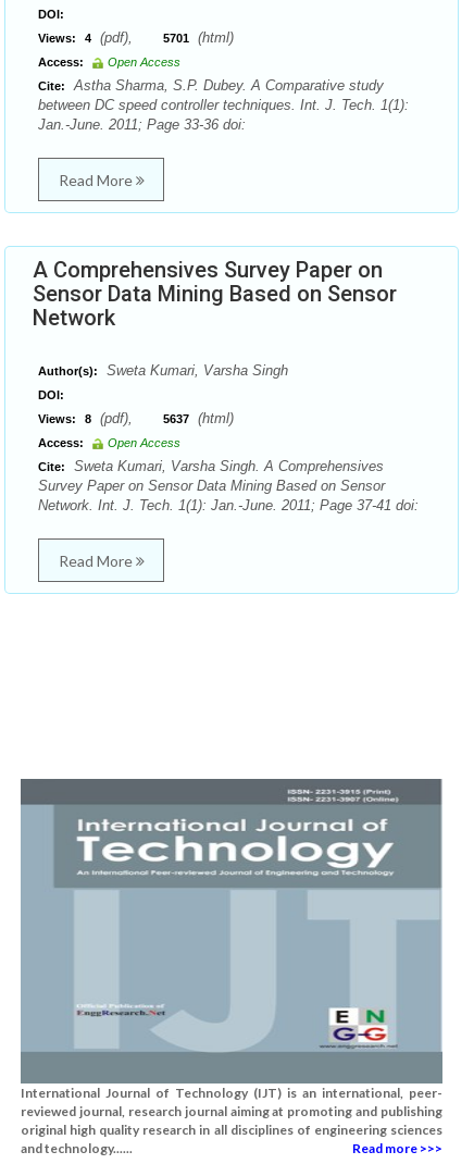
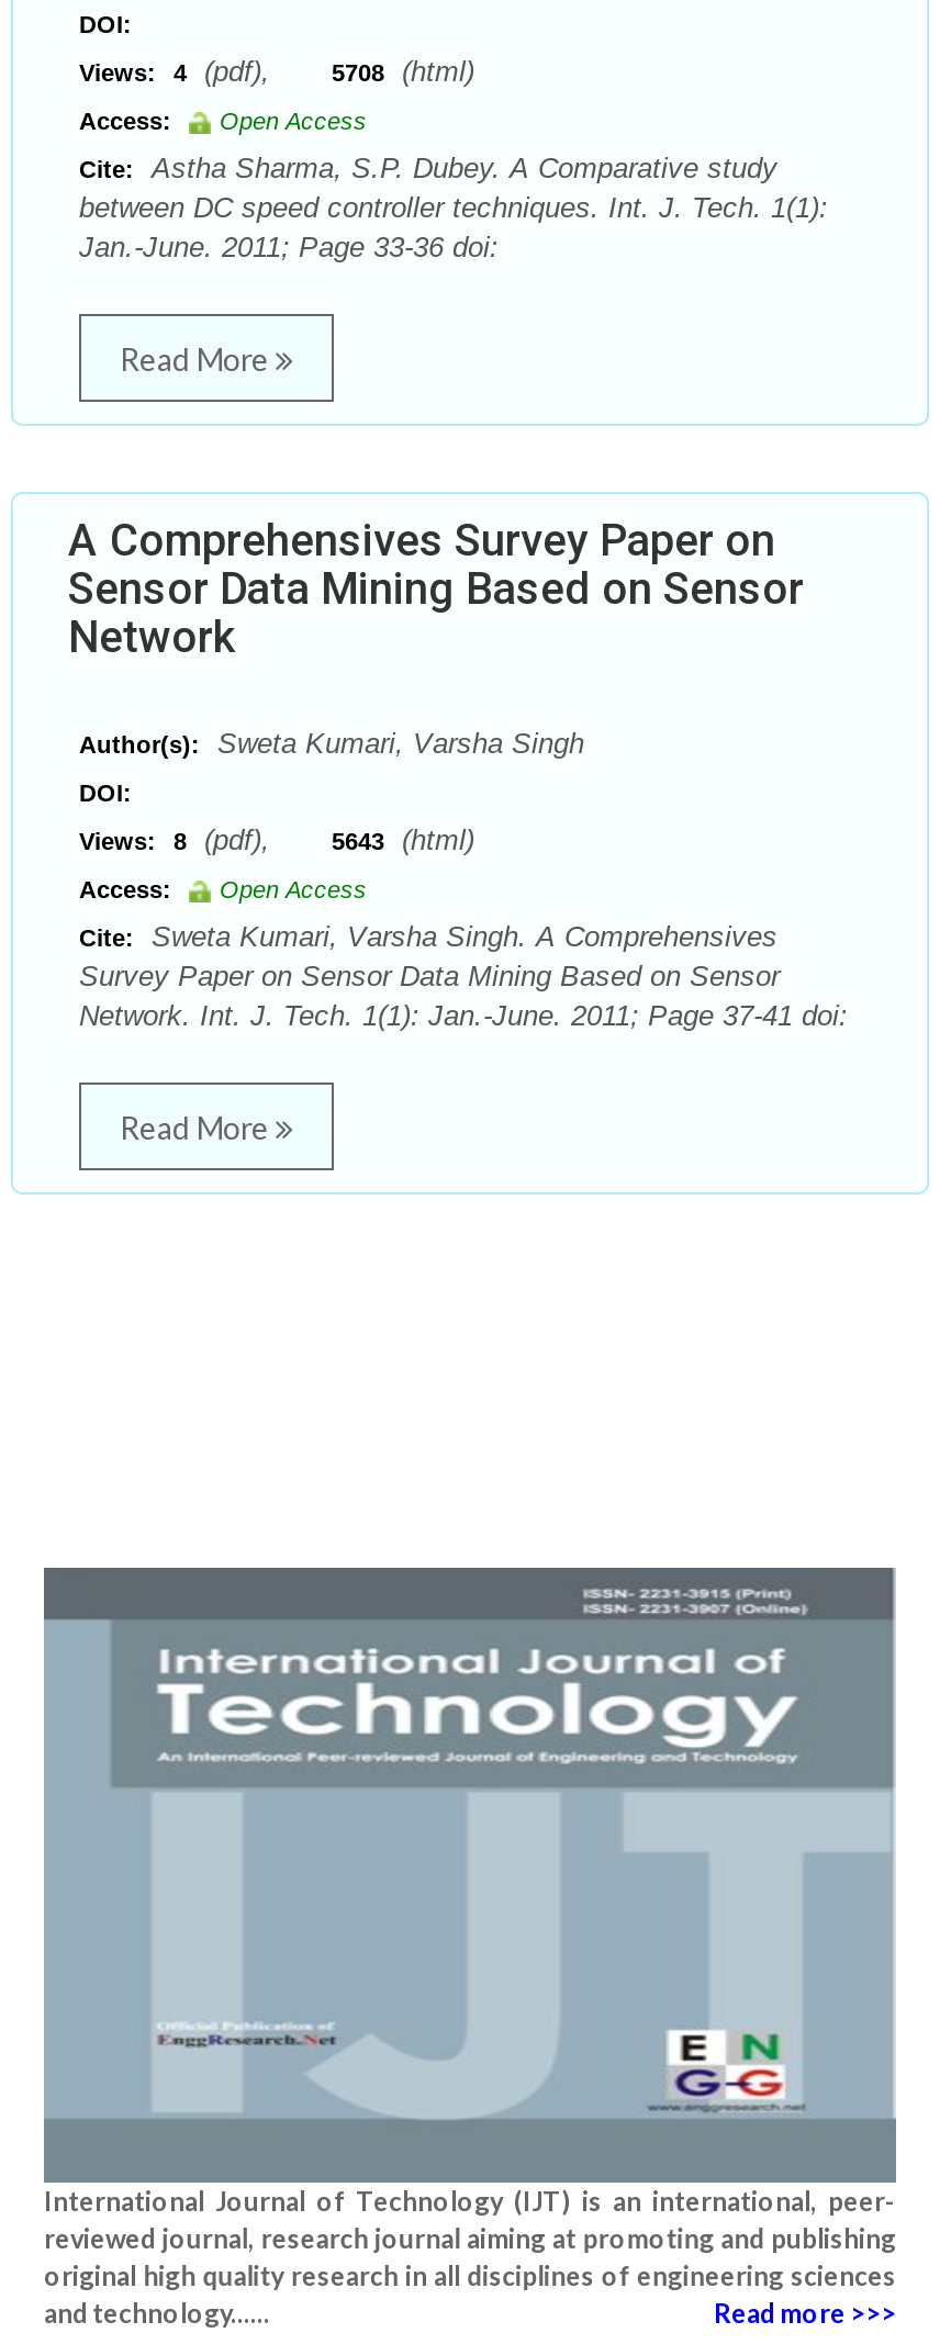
- Views: 4 (pdf), 5701 (html)
+ Views: 4 (pdf), 5708 (html)

- Views: 8 (pdf), 5637 (html)
+ Views: 8 (pdf), 5643 (html)
